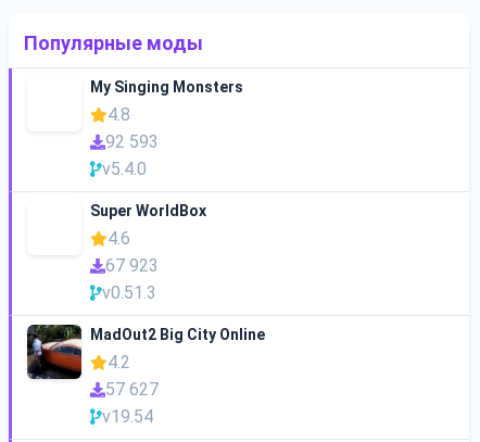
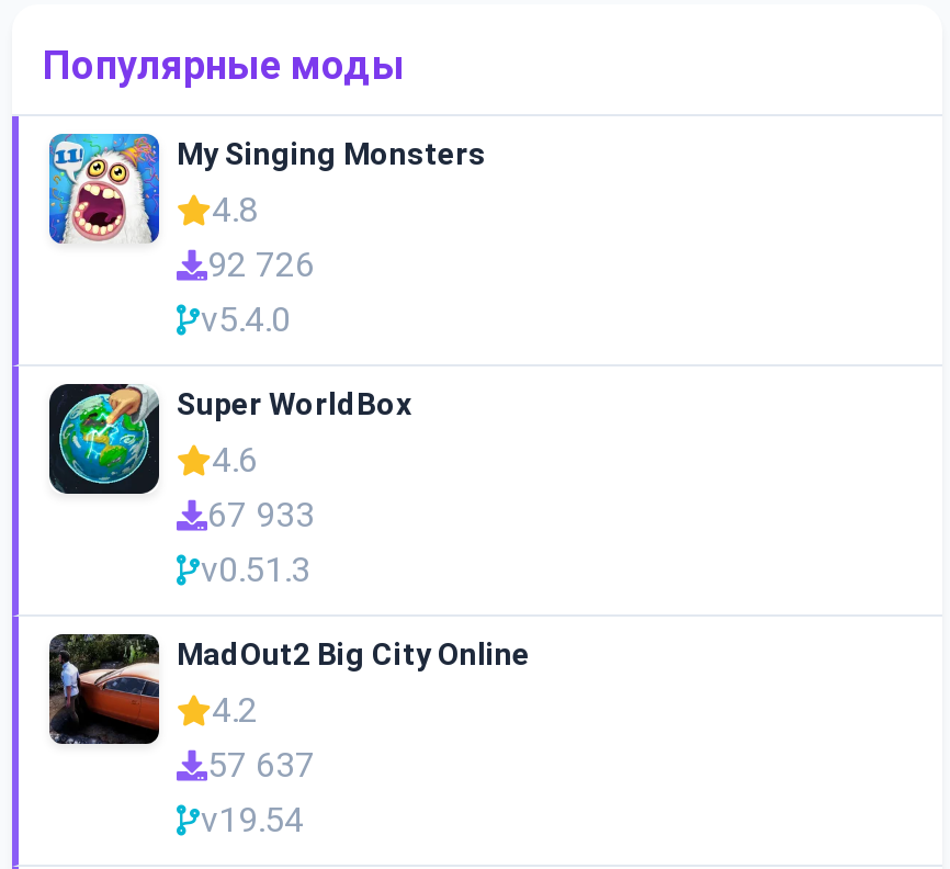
+ [image]

- 92 593
+ 92 726

+ [image]

- 67 923
+ 67 933

- 57 627
+ 57 637
